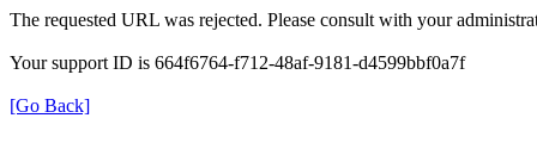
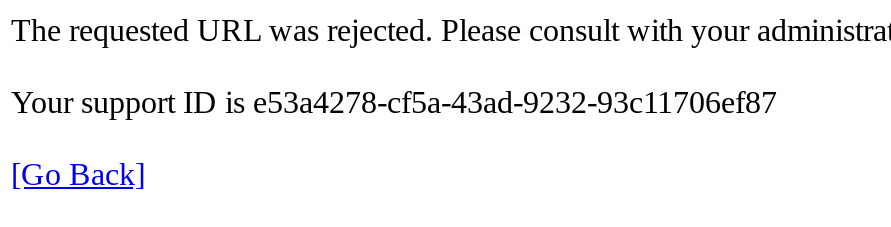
- Your support ID is 664f6764-f712-48af-9181-d4599bbf0a7f
+ Your support ID is e53a4278-cf5a-43ad-9232-93c11706ef87
